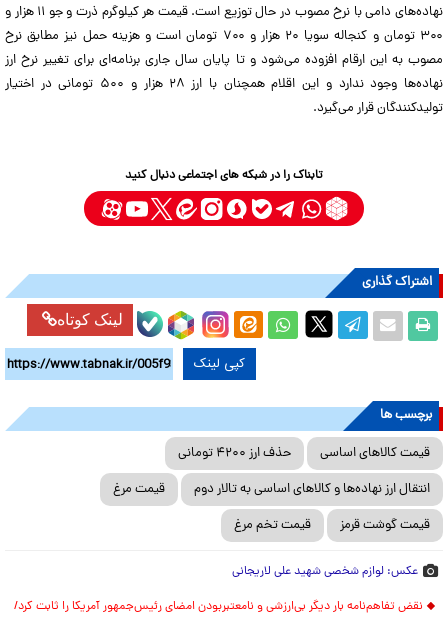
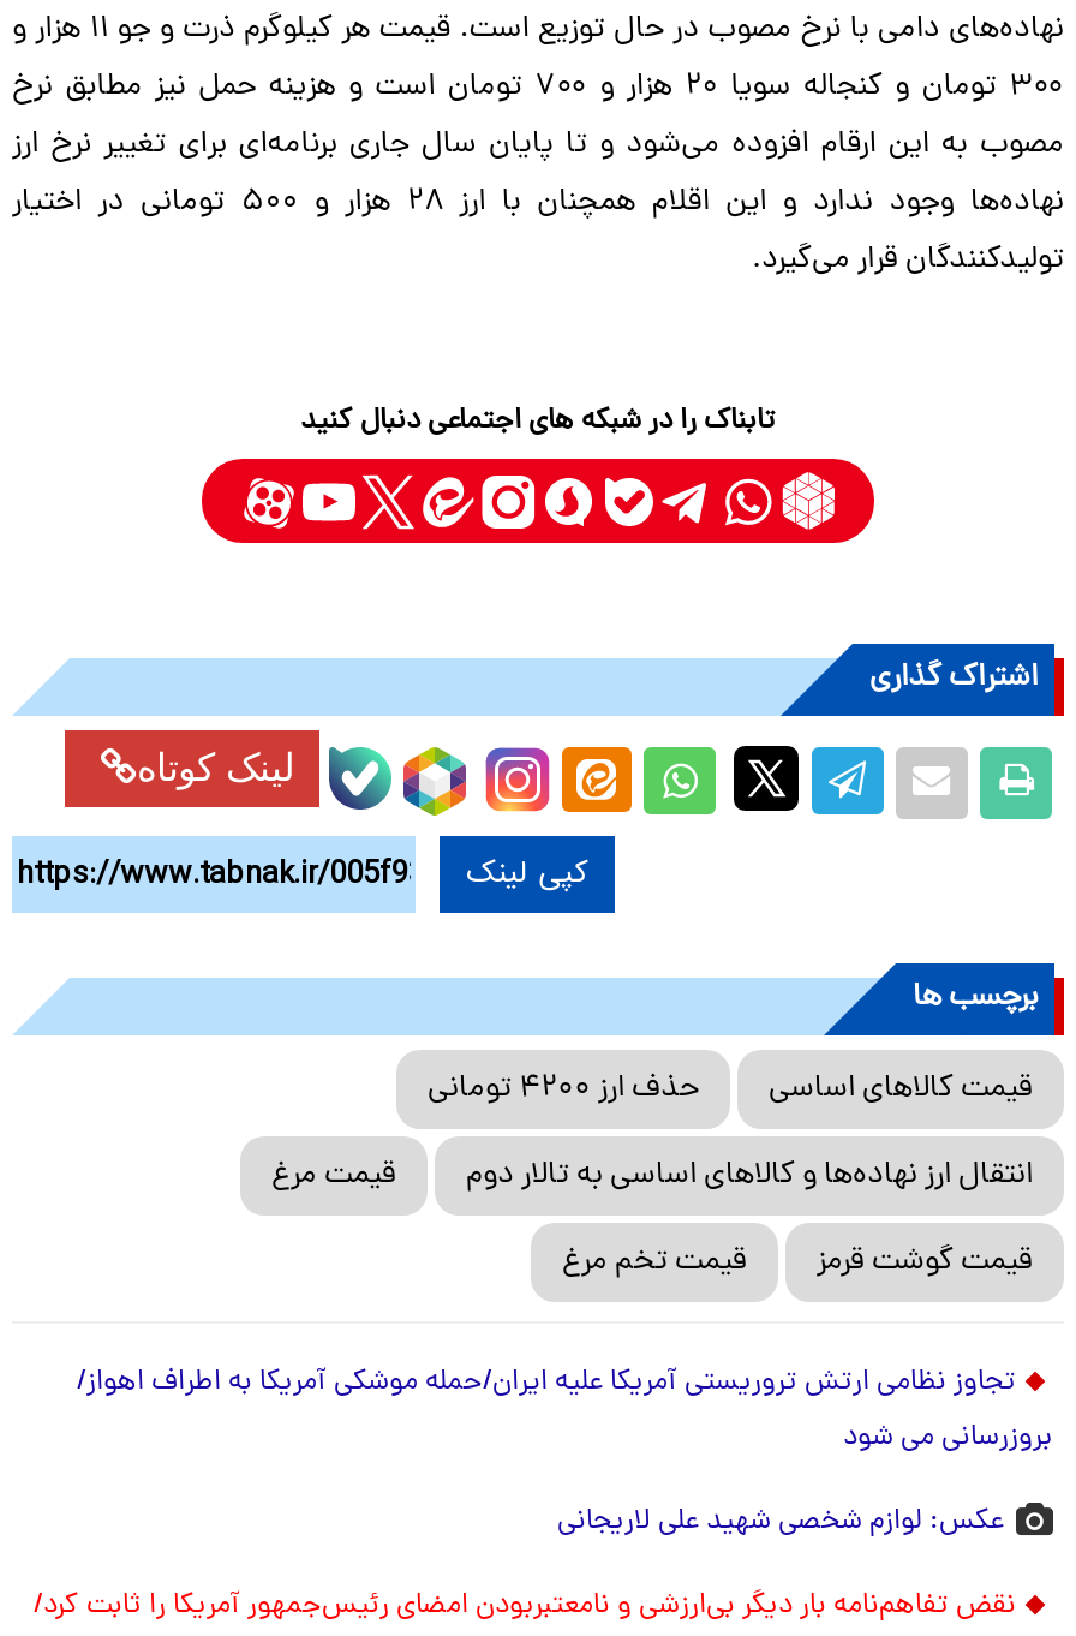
+ تجاوز نظامی ارتش تروریستی آمریکا علیه ایران/حمله موشکی آمریکا به اطراف اهواز/
+ بروزرسانی می شود
